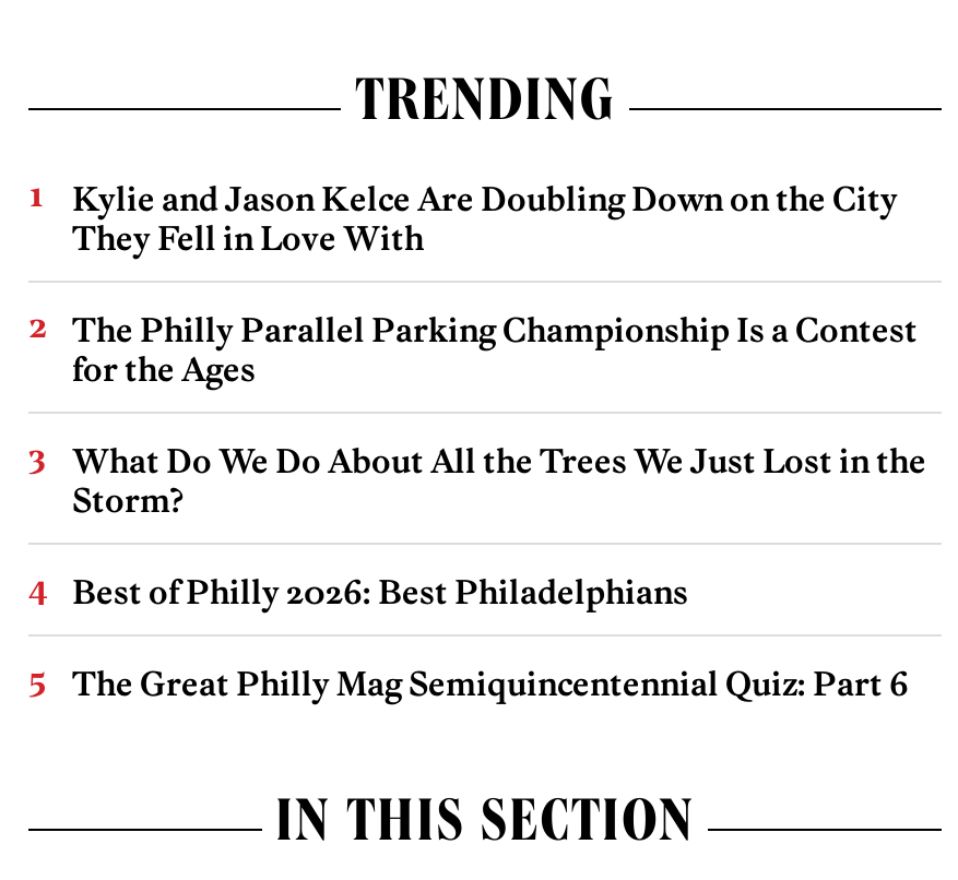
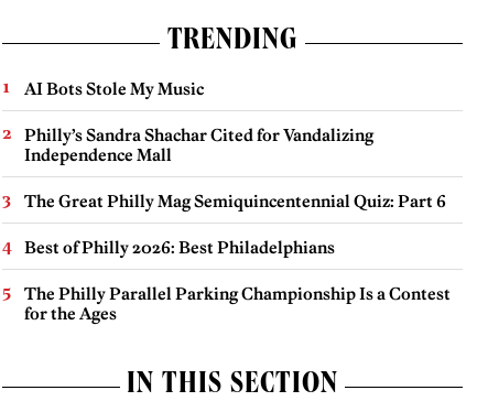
- Kylie and Jason Kelce Are Doubling Down on the City
- They Fell in Love With
+ AI Bots Stole My Music
+ Philly’s Sandra Shachar Cited for Vandalizing
+ Independence Mall

moved down: The Philly Parallel Parking Championship Is a Contest | for the Ages

- What Do We Do About All the Trees We Just Lost in the
- Storm?

moved up: The Great Philly Mag Semiquincentennial Quiz: Part 6 | Best of Philly 2026: Best Philadelphians
